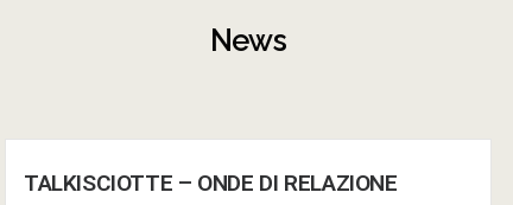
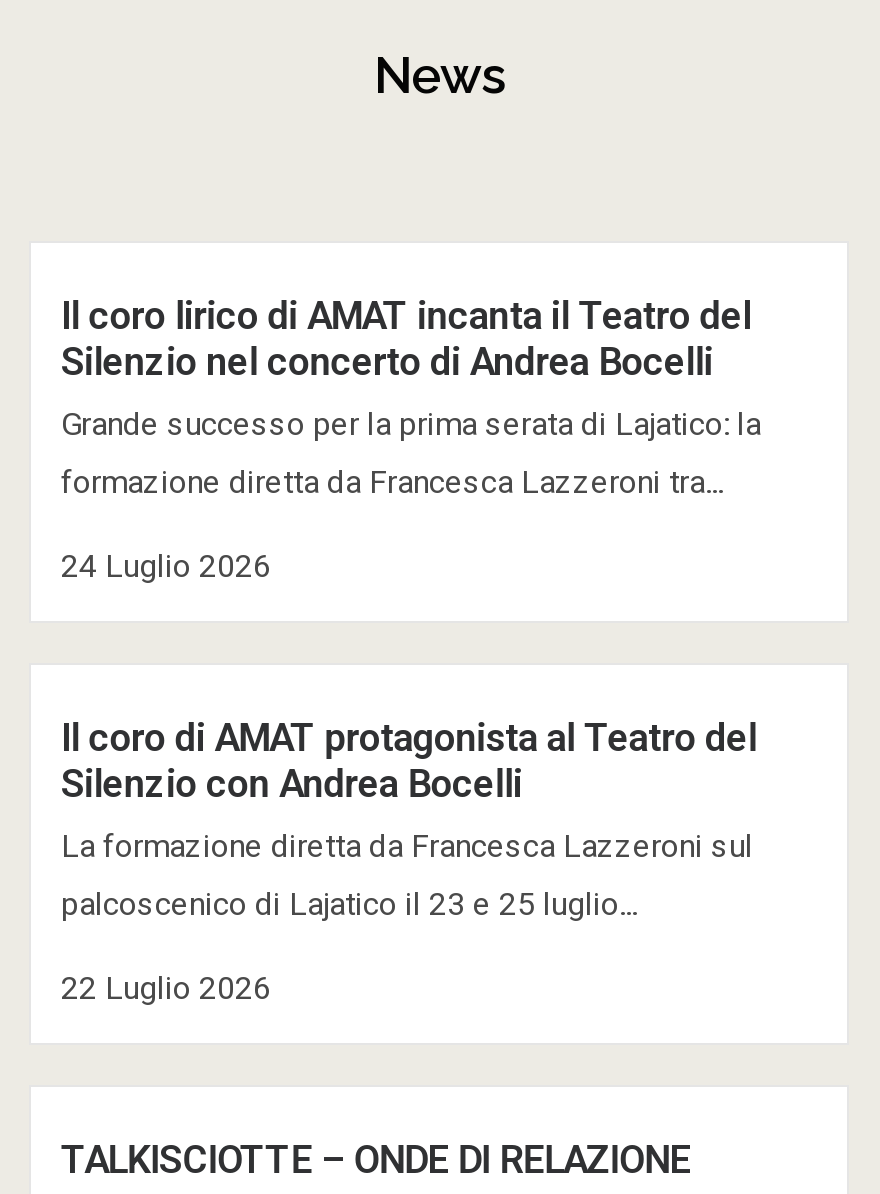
+ Il coro lirico di AMAT incanta il Teatro del
+ Silenzio nel concerto di Andrea Bocelli
+ Grande successo per la prima serata di Lajatico: la
+ formazione diretta da Francesca Lazzeroni tra...
+ 24 Luglio 2026

+ Il coro di AMAT protagonista al Teatro del
+ Silenzio con Andrea Bocelli
+ La formazione diretta da Francesca Lazzeroni sul
+ palcoscenico di Lajatico il 23 e 25 luglio...
+ 22 Luglio 2026
